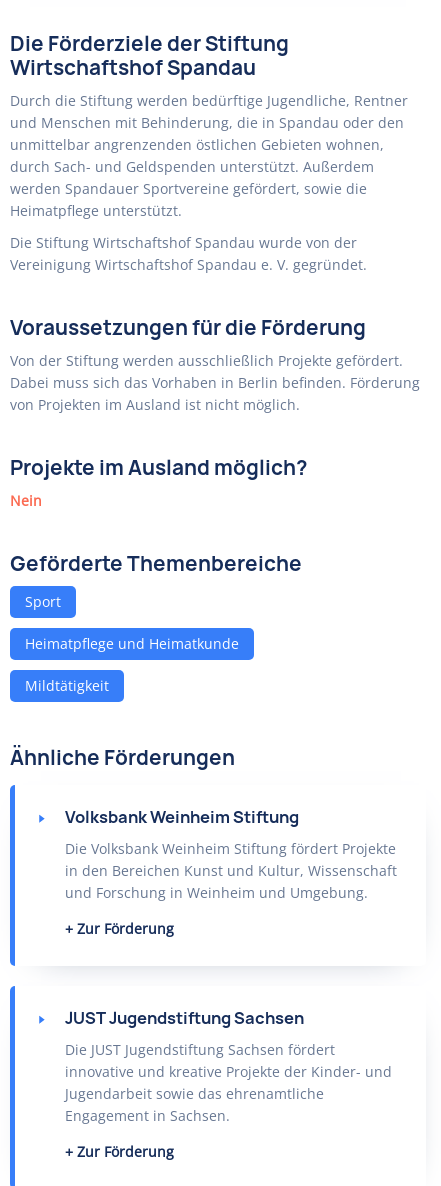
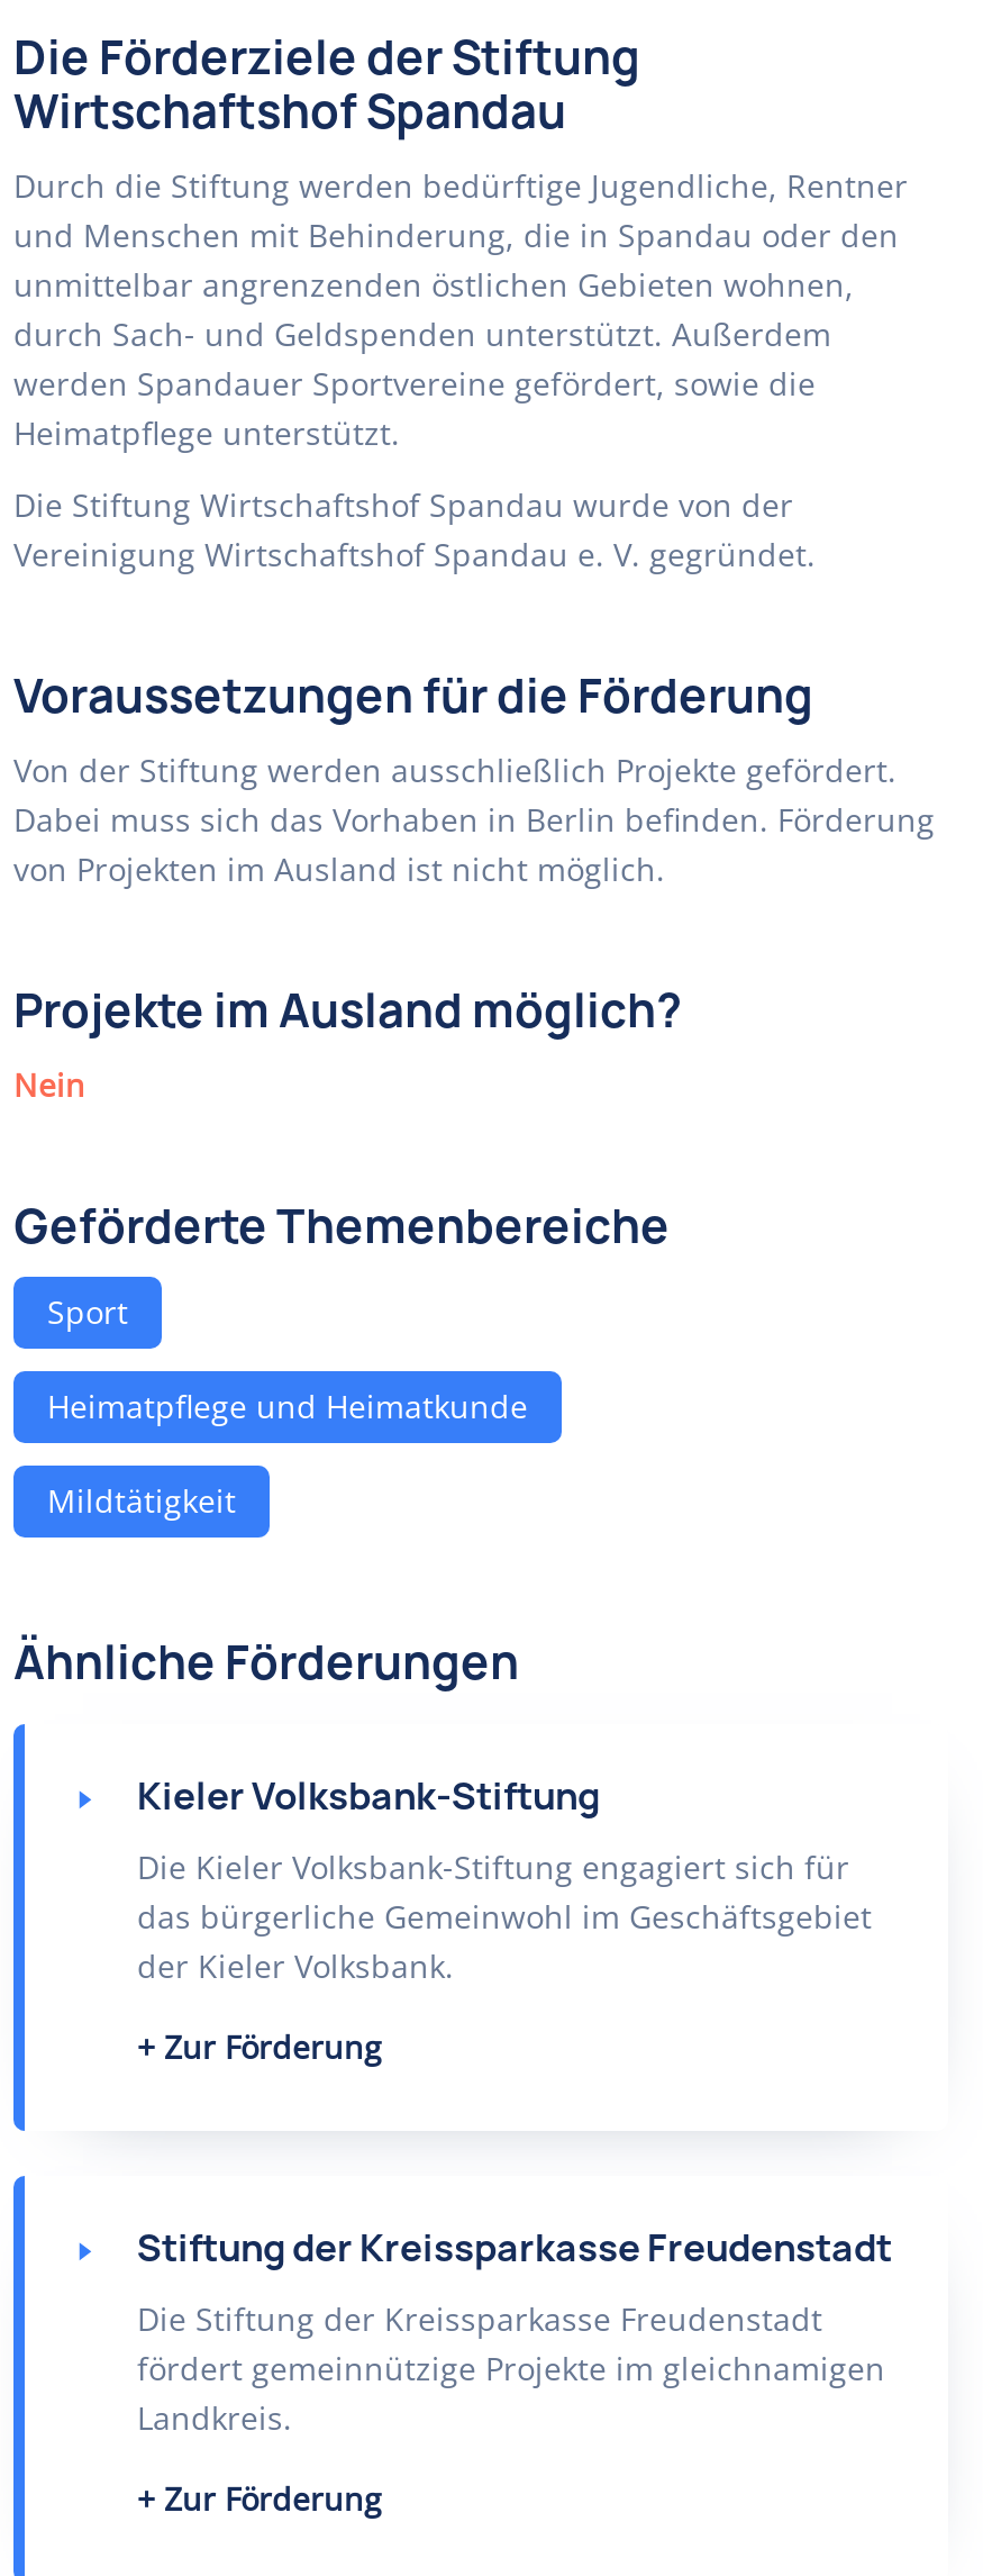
- Volksbank Weinheim Stiftung
+ Kieler Volksbank-Stiftung

- Die Volksbank Weinheim Stiftung fördert Projekte
- in den Bereichen Kunst und Kultur, Wissenschaft
- und Forschung in Weinheim und Umgebung.
+ Die Kieler Volksbank-Stiftung engagiert sich für
+ das bürgerliche Gemeinwohl im Geschäftsgebiet
+ der Kieler Volksbank.

- JUST Jugendstiftung Sachsen
+ Stiftung der Kreissparkasse Freudenstadt

- Die JUST Jugendstiftung Sachsen fördert
- innovative und kreative Projekte der Kinder- und
- Jugendarbeit sowie das ehrenamtliche
- Engagement in Sachsen.
+ Die Stiftung der Kreissparkasse Freudenstadt
+ fördert gemeinnützige Projekte im gleichnamigen
+ Landkreis.
